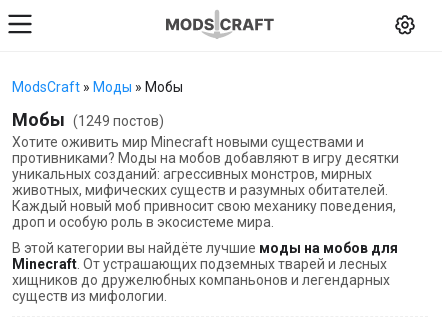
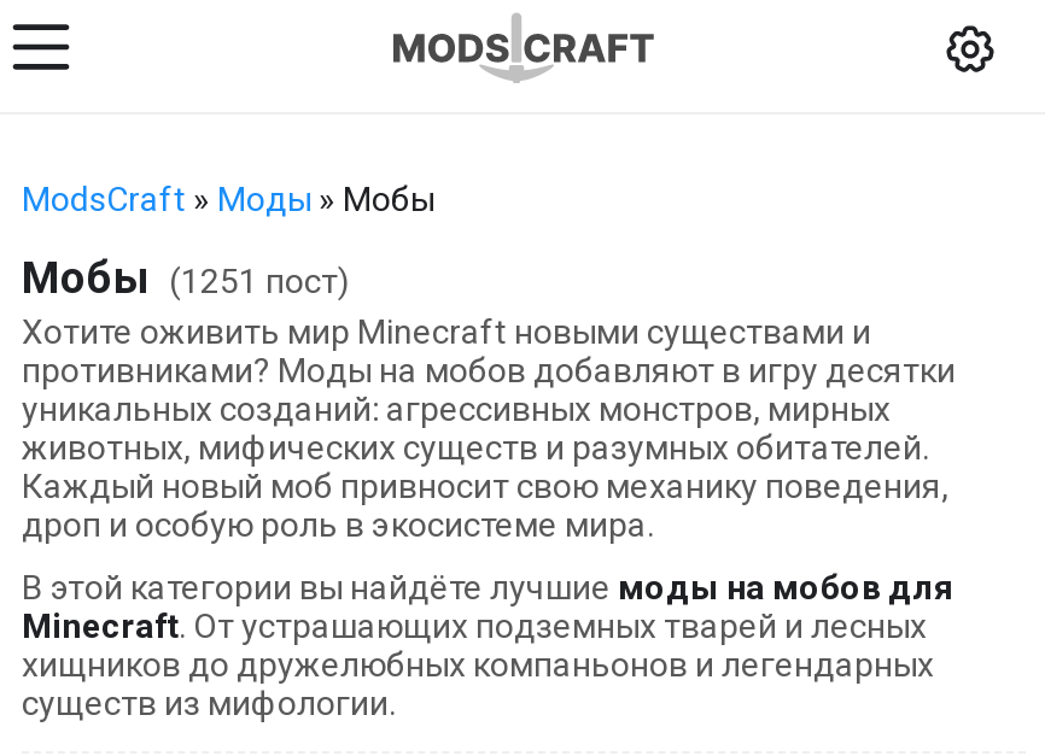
- Мобы (1249 постов)
+ Мобы (1251 пост)
